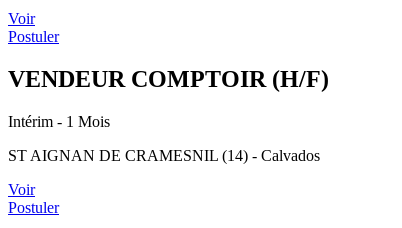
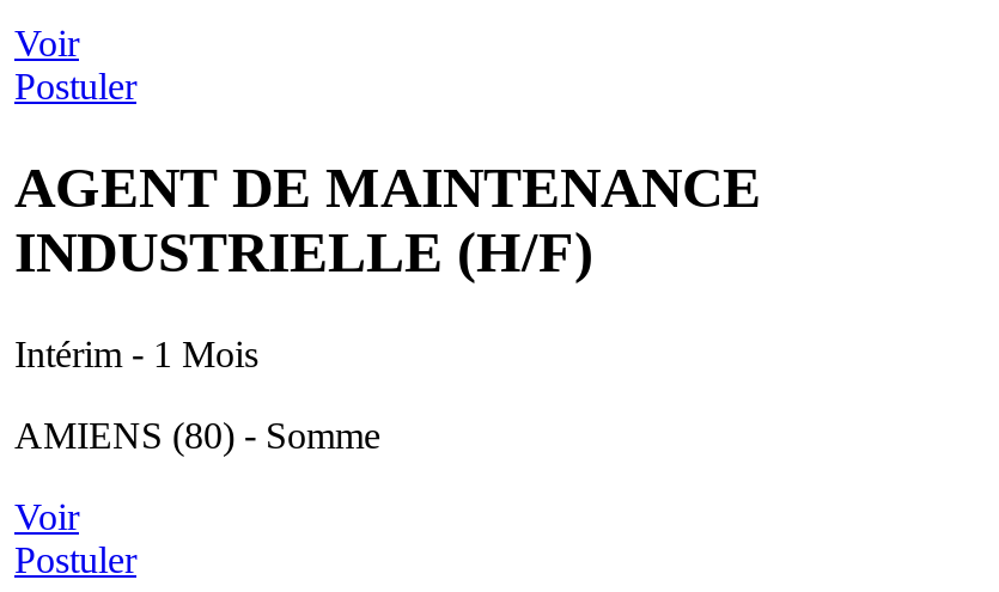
- VENDEUR COMPTOIR (H/F)
+ AGENT DE MAINTENANCE
+ INDUSTRIELLE (H/F)

- ST AIGNAN DE CRAMESNIL (14) - Calvados
+ AMIENS (80) - Somme
